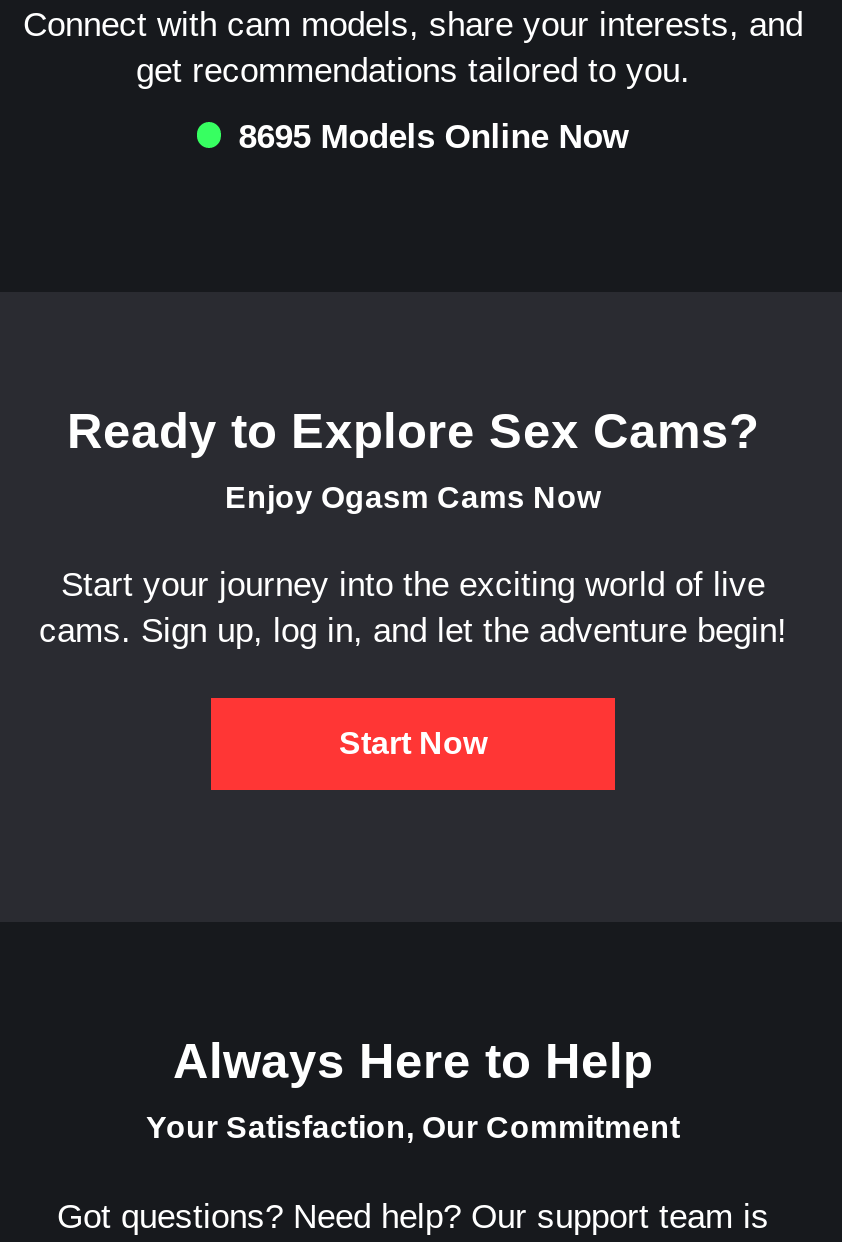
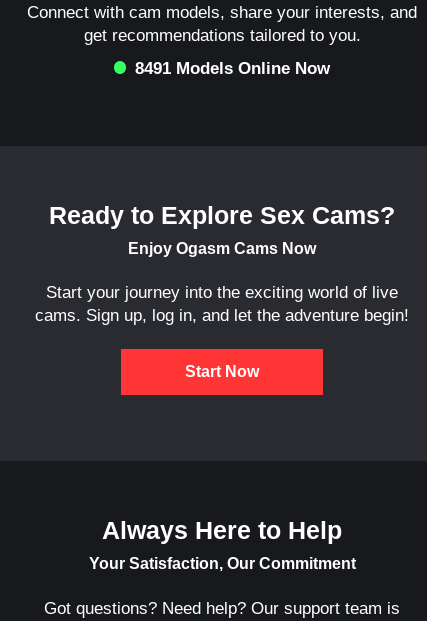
- 8695 Models Online Now
+ 8491 Models Online Now
